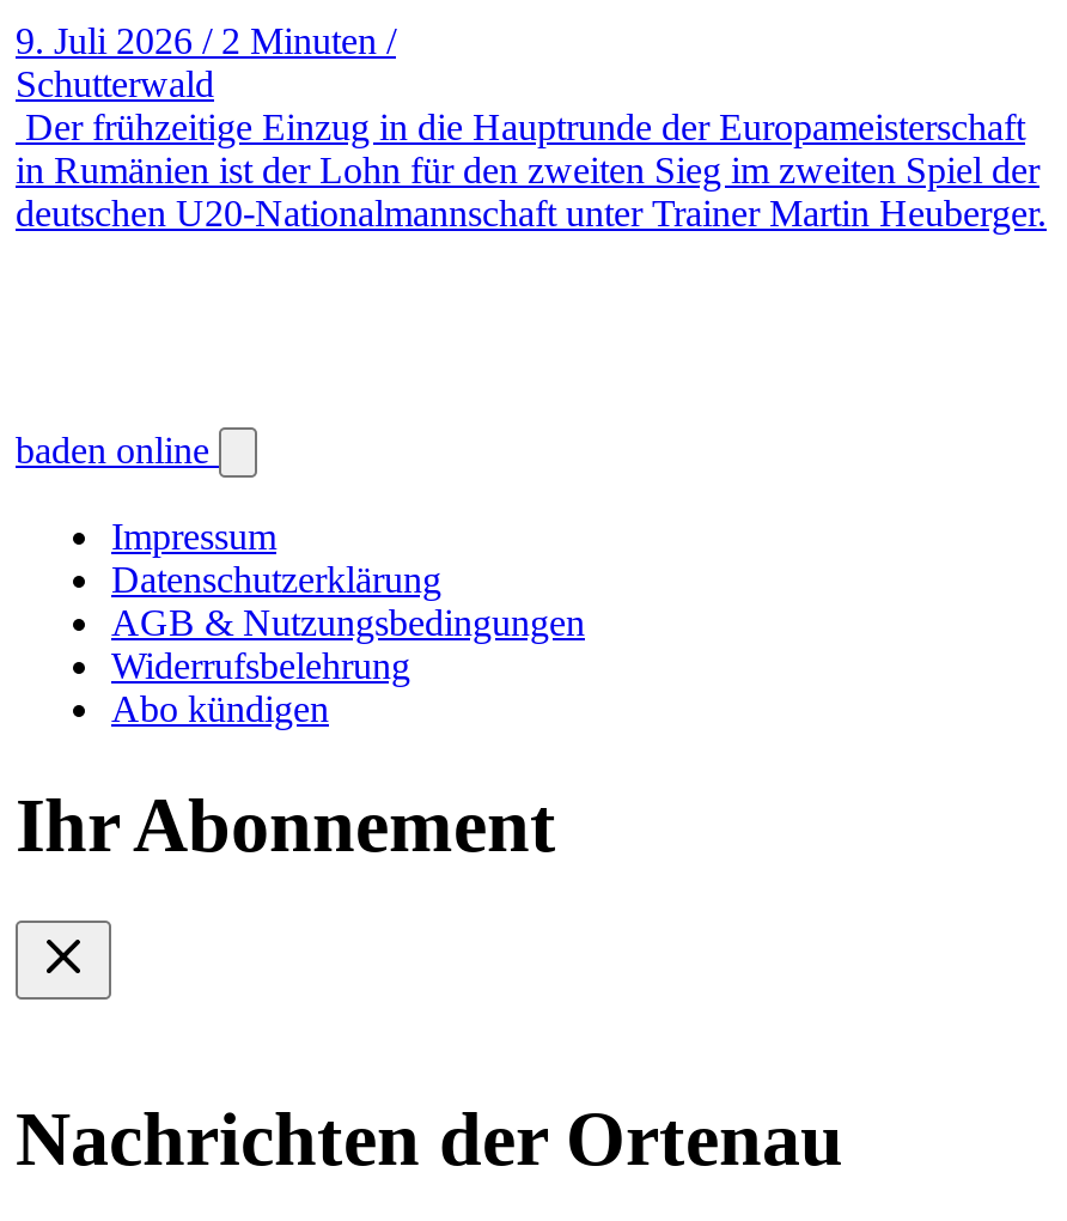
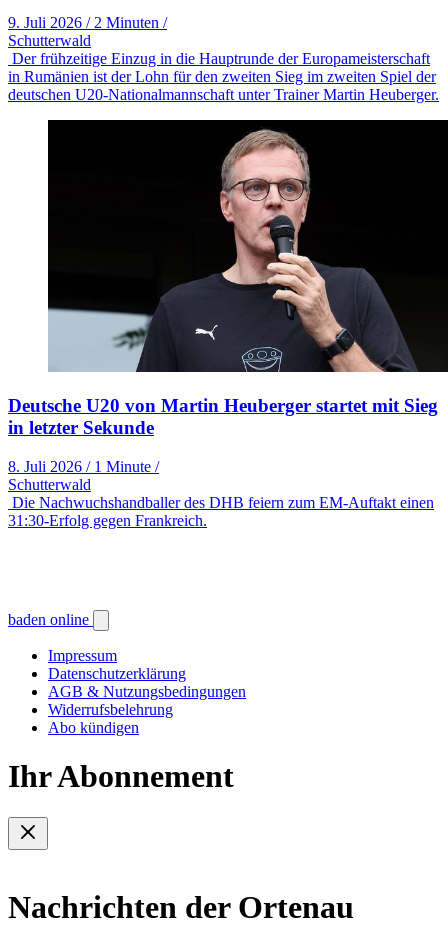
+ [image]
+ Deutsche U20 von Martin Heuberger startet mit Sieg
+ in letzter Sekunde
+ 8. Juli 2026 / 1 Minute /
+ Schutterwald
+ Die Nachwuchshandballer des DHB feiern zum EM-Auftakt einen
+ 31:30-Erfolg gegen Frankreich.
